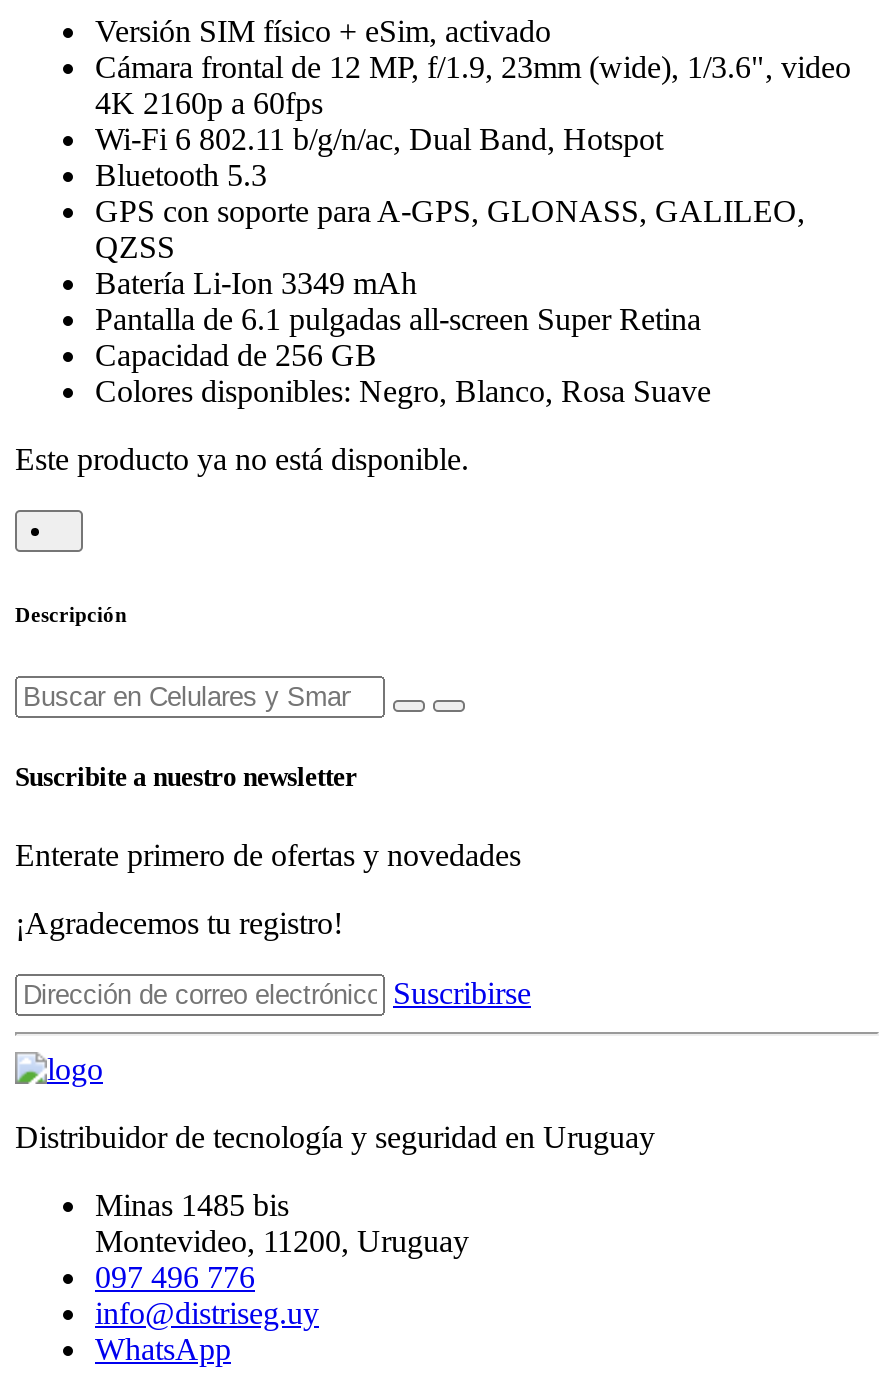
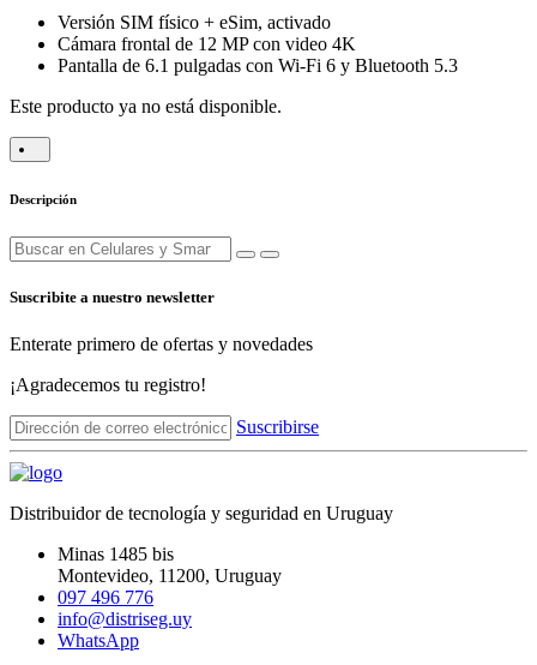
- Cámara frontal de 12 MP, f/1.9, 23mm (wide), 1/3.6", video
- 4K 2160p a 60fps
- Wi-Fi 6 802.11 b/g/n/ac, Dual Band, Hotspot
- Bluetooth 5.3
- GPS con soporte para A-GPS, GLONASS, GALILEO,
- QZSS
- Batería Li-Ion 3349 mAh
- Pantalla de 6.1 pulgadas all-screen Super Retina
- Capacidad de 256 GB
- Colores disponibles: Negro, Blanco, Rosa Suave
+ Cámara frontal de 12 MP con video 4K
+ Pantalla de 6.1 pulgadas con Wi-Fi 6 y Bluetooth 5.3
